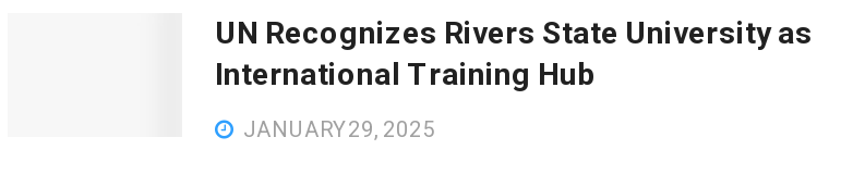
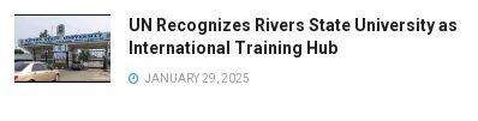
+ [image]
